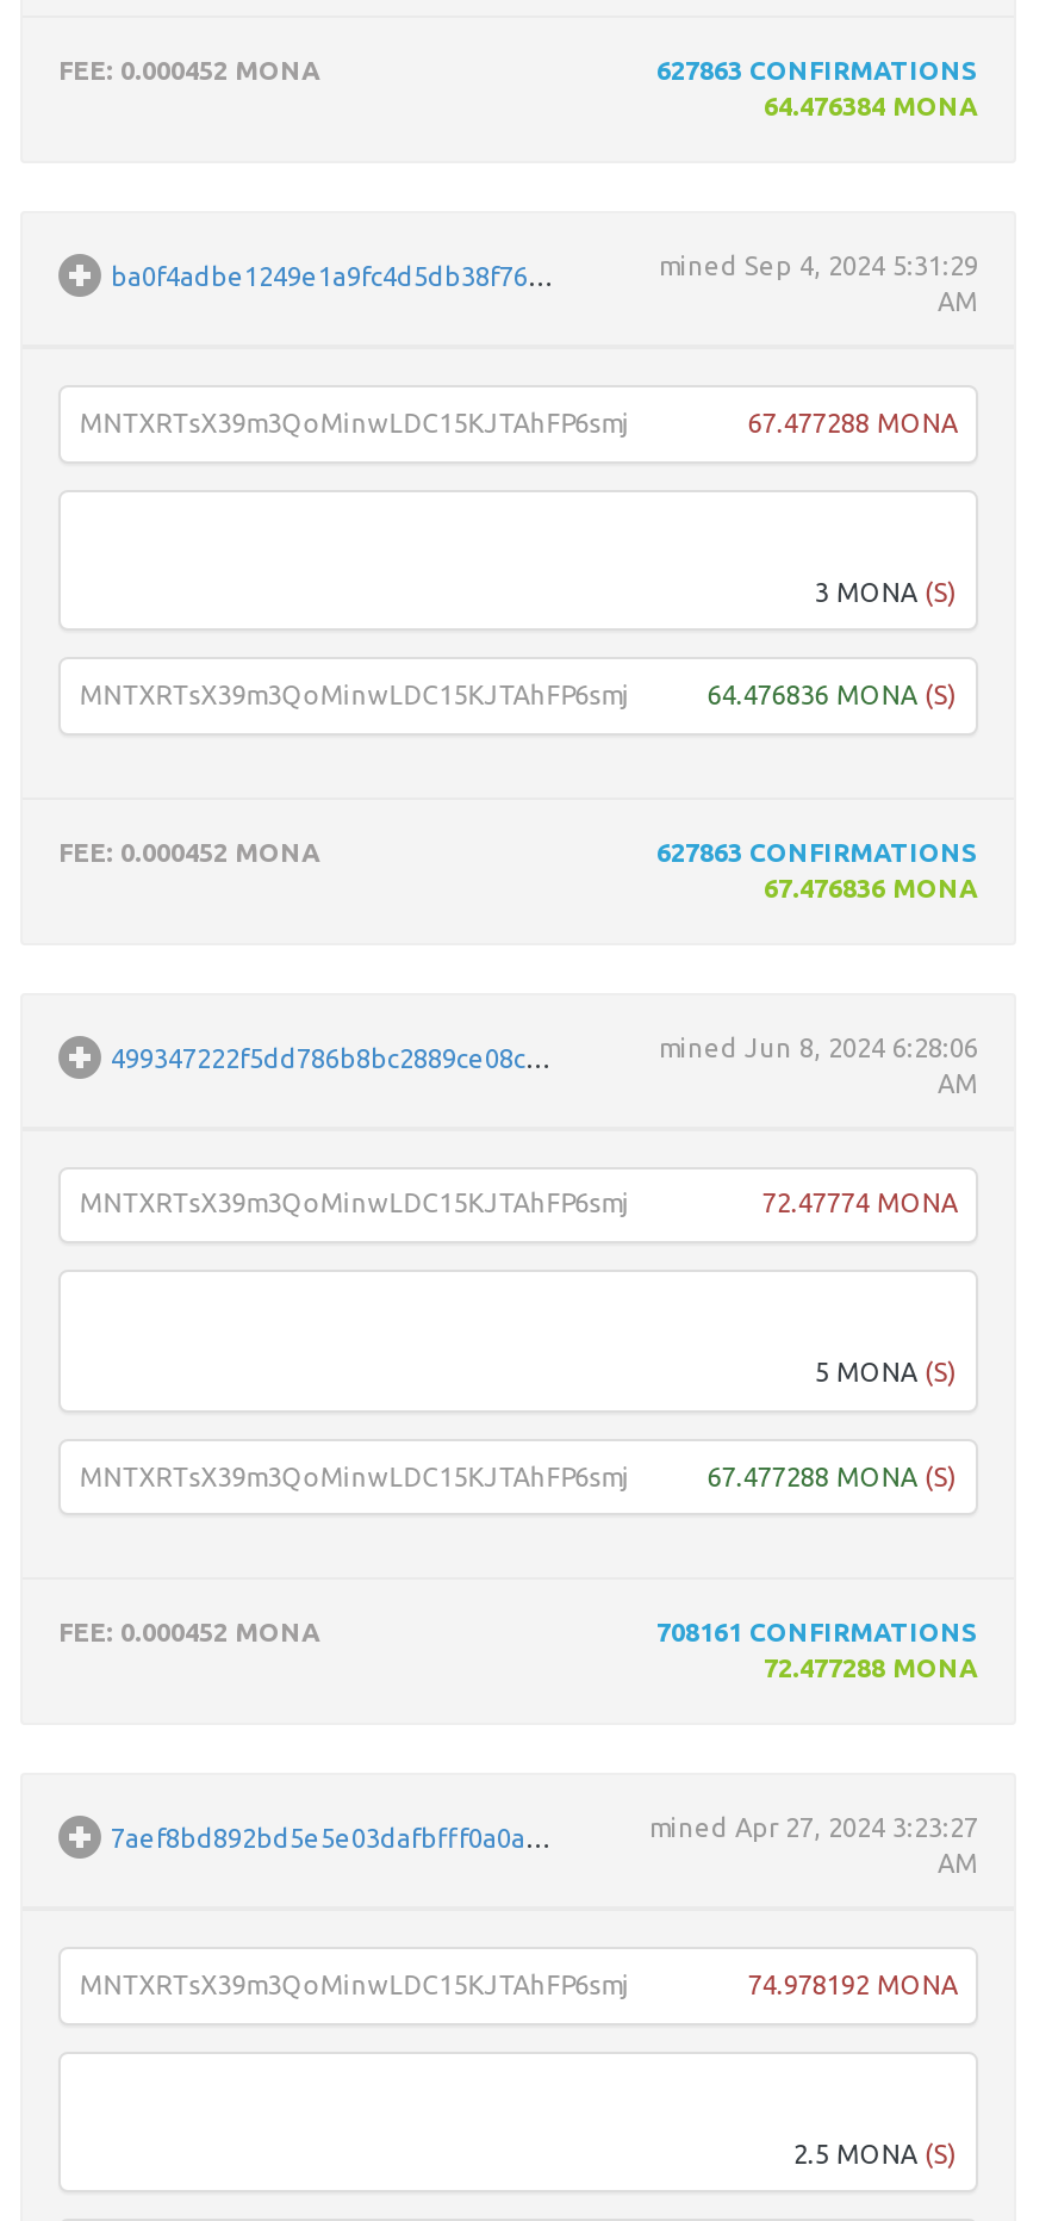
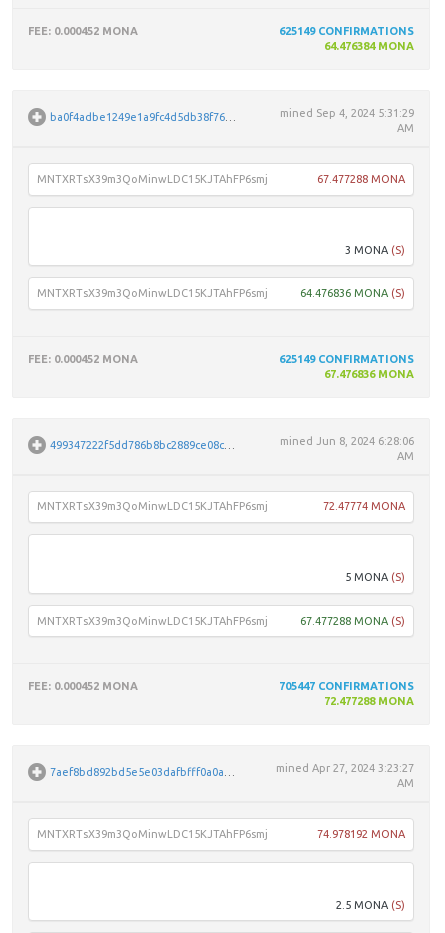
- 627863 CONFIRMATIONS
+ 625149 CONFIRMATIONS

- 627863 CONFIRMATIONS
+ 625149 CONFIRMATIONS

- 708161 CONFIRMATIONS
+ 705447 CONFIRMATIONS
